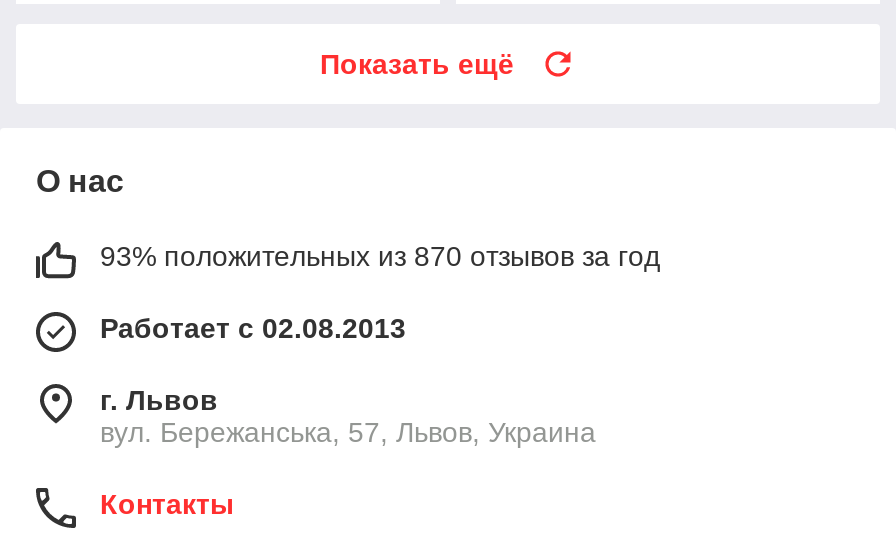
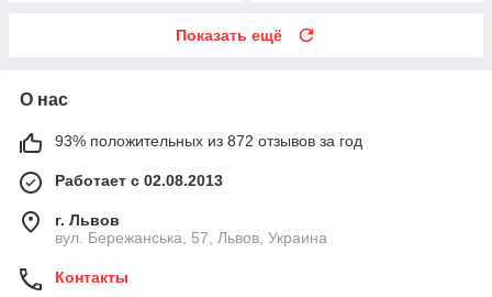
- 93% положительных из 870 отзывов за год
+ 93% положительных из 872 отзывов за год
